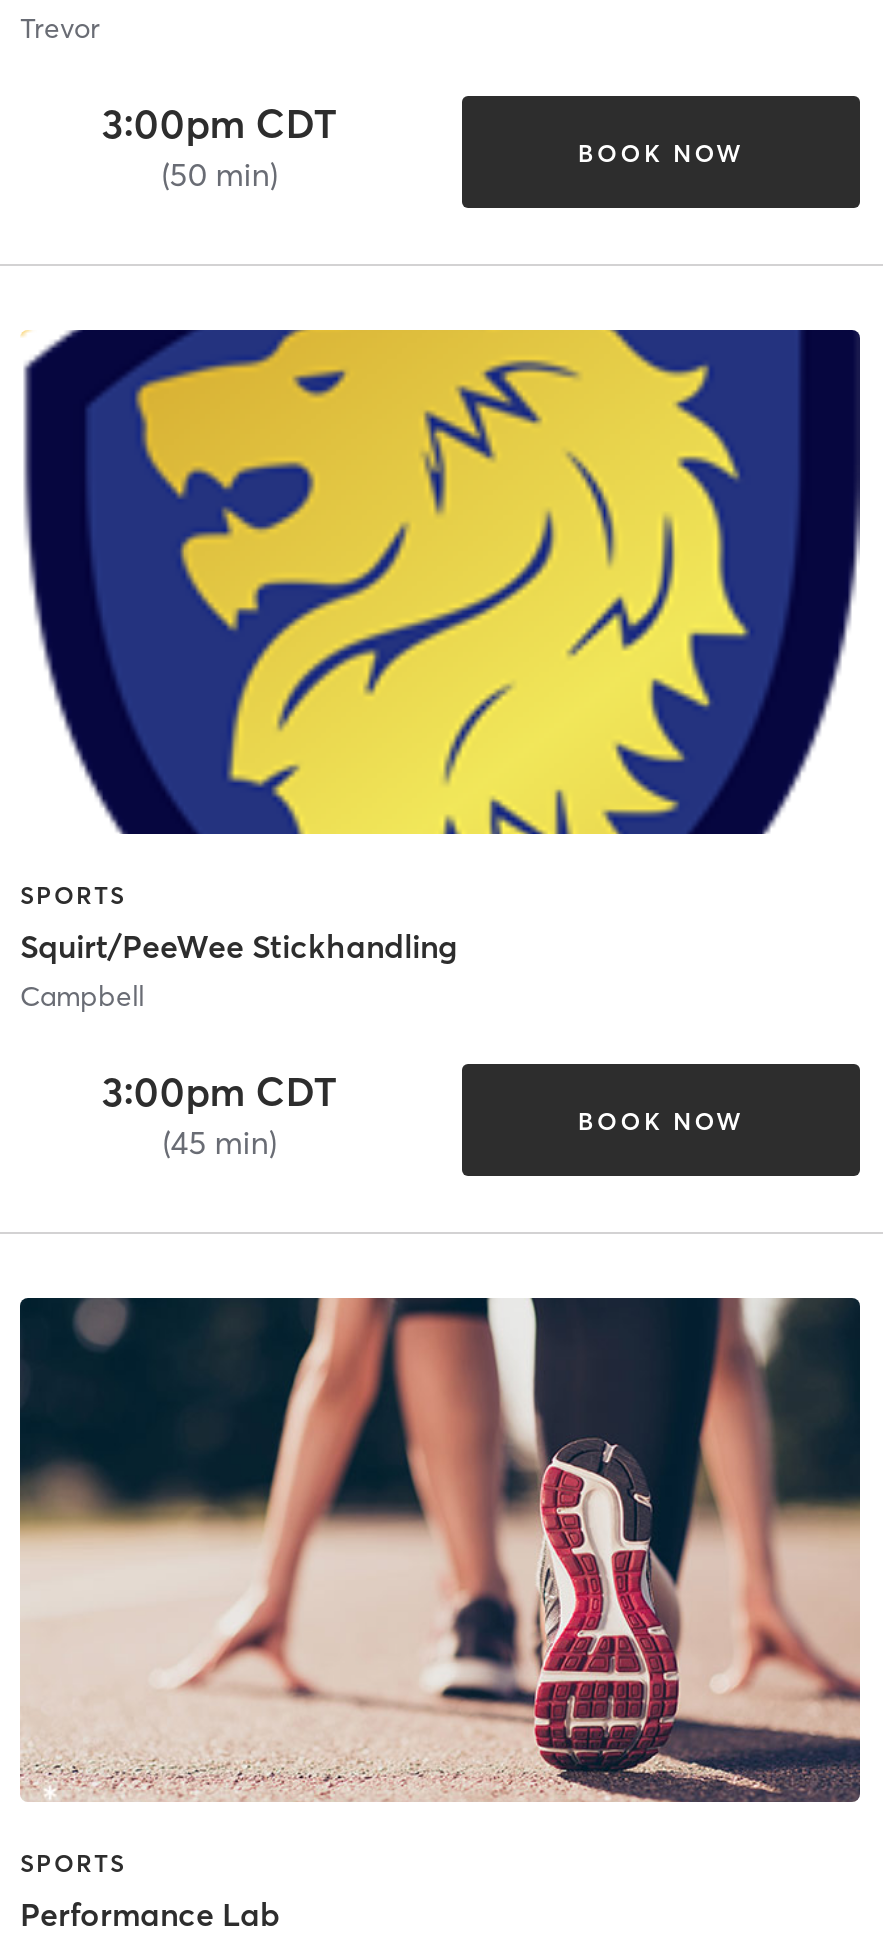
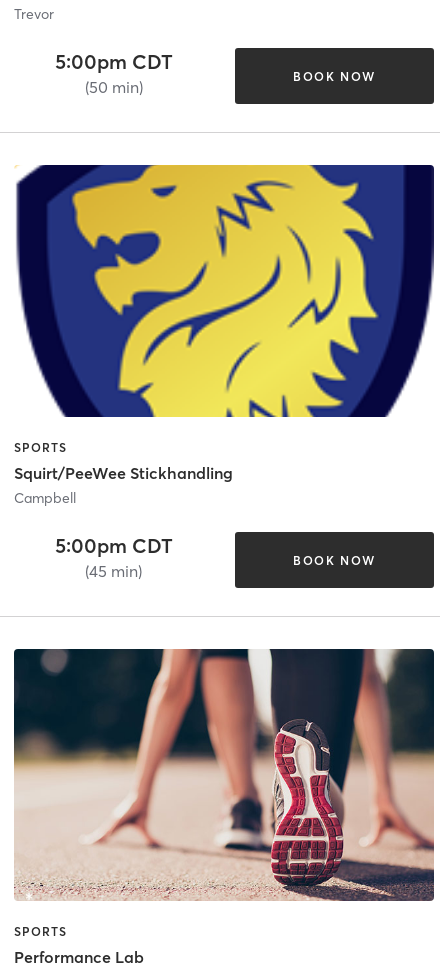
- 3:00pm CDT
+ 5:00pm CDT

- 3:00pm CDT
+ 5:00pm CDT
